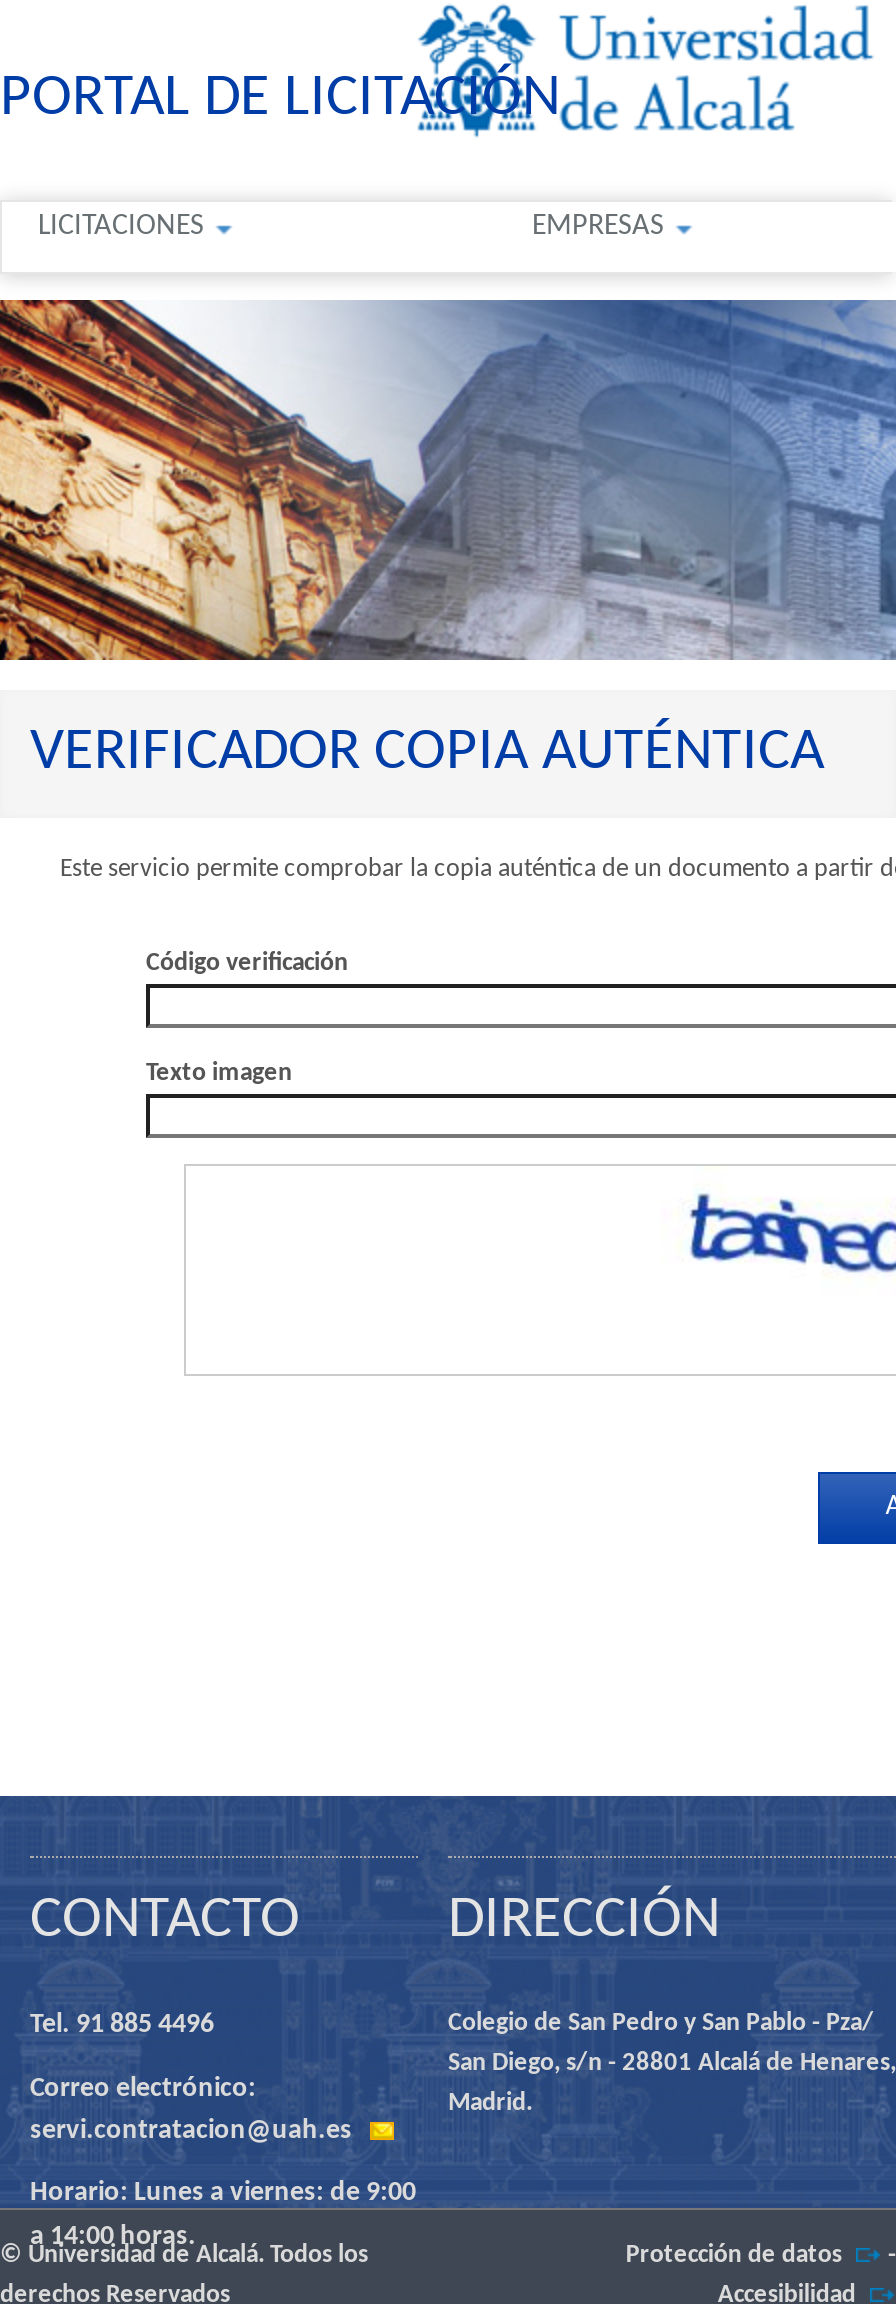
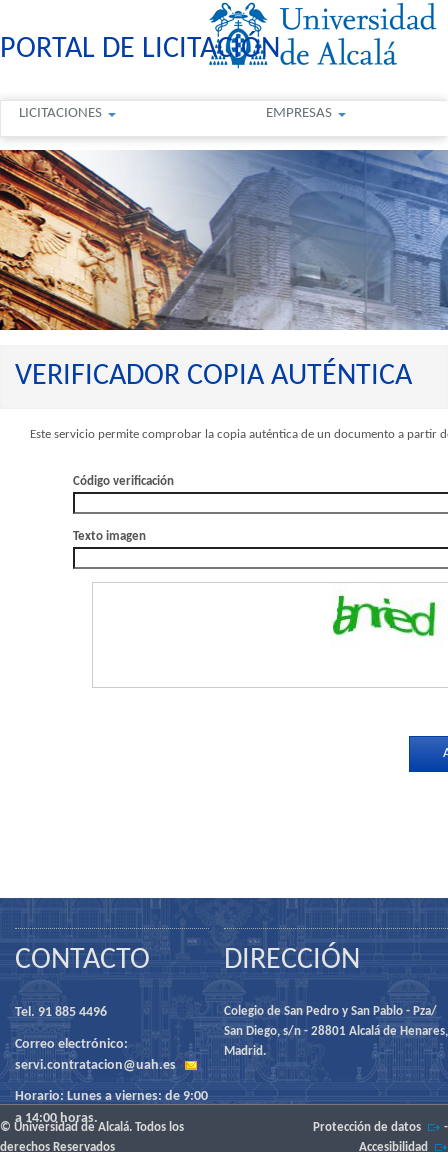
- [image]
+ [image]
